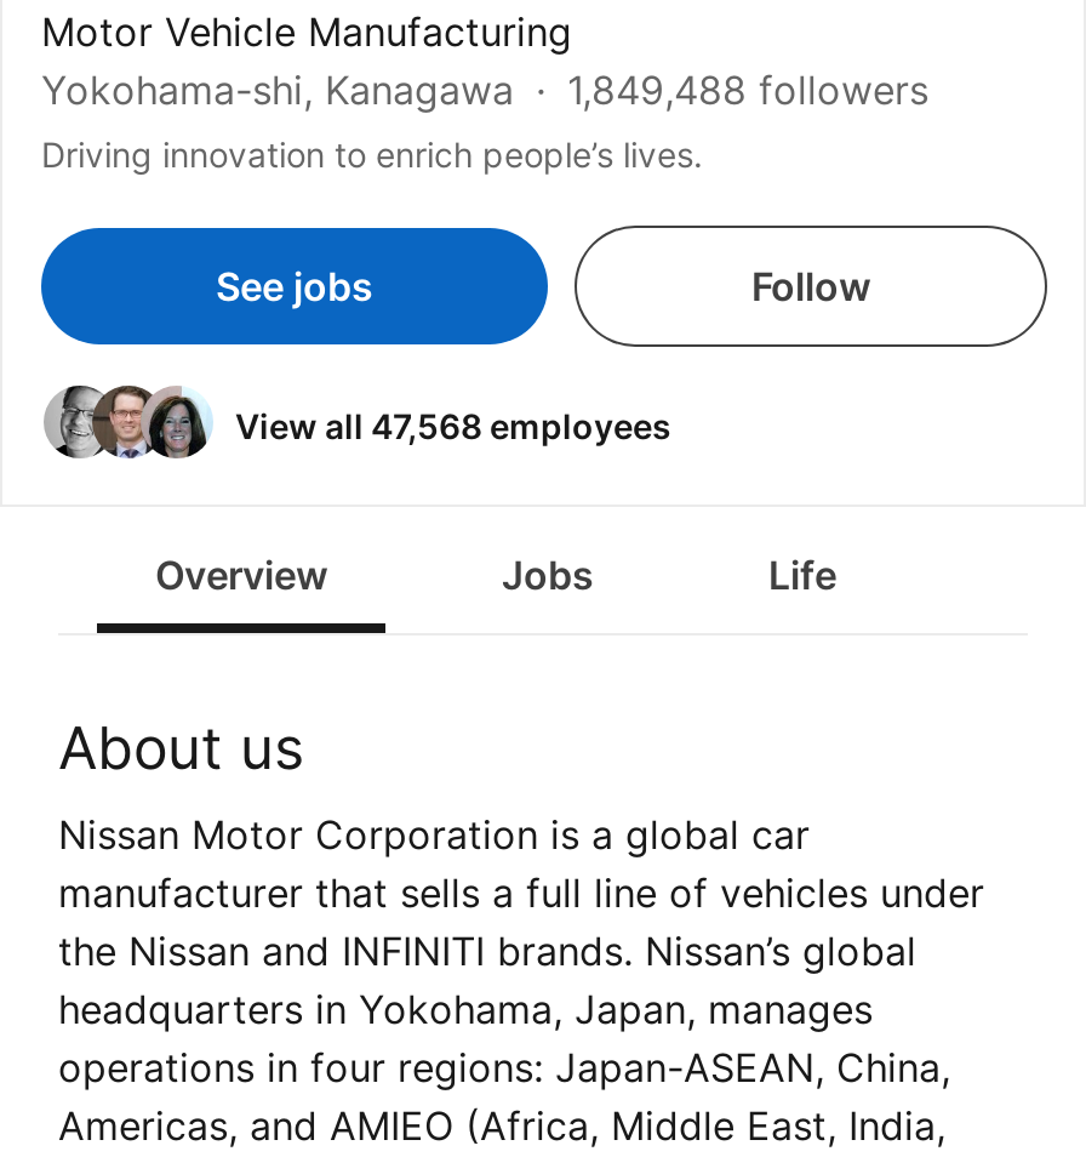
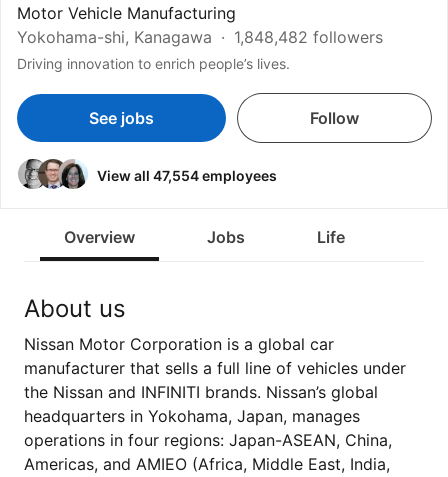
- Yokohama-shi, Kanagawa 1,849,488 followers
+ Yokohama-shi, Kanagawa 1,848,482 followers

- View all 47,568 employees
+ View all 47,554 employees
